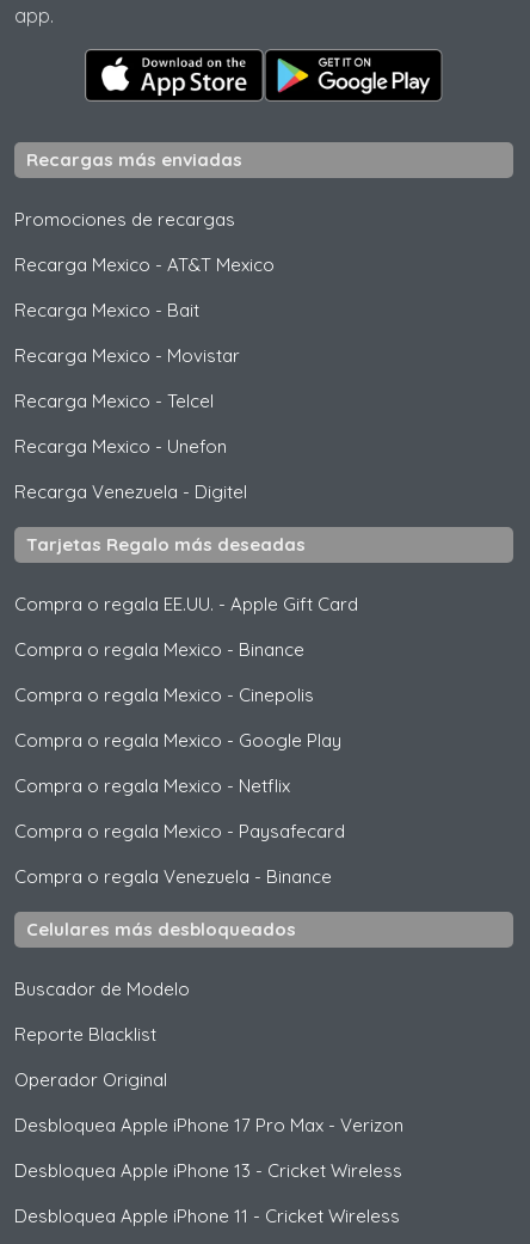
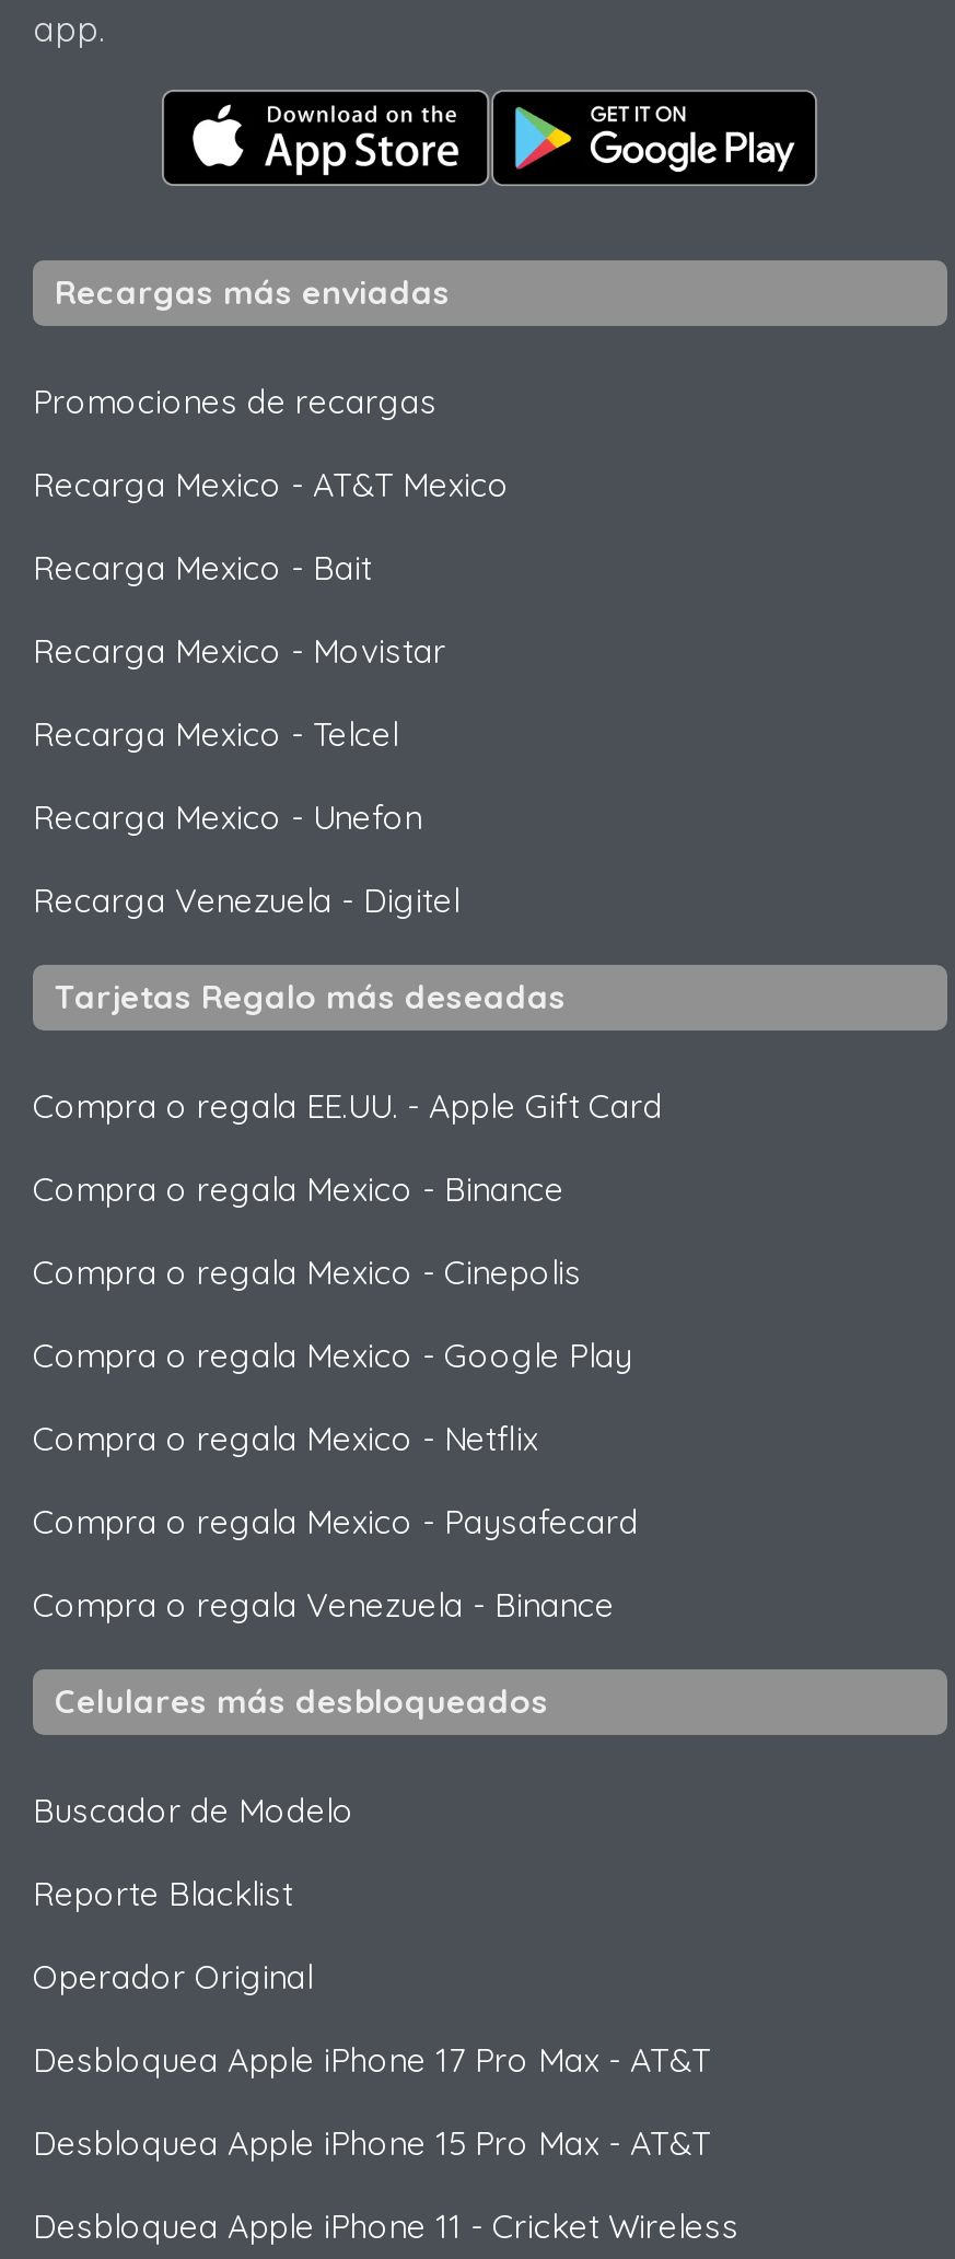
- Desbloquea Apple iPhone 17 Pro Max - Verizon
+ Desbloquea Apple iPhone 17 Pro Max - AT&T

- Desbloquea Apple iPhone 13 - Cricket Wireless
+ Desbloquea Apple iPhone 15 Pro Max - AT&T
